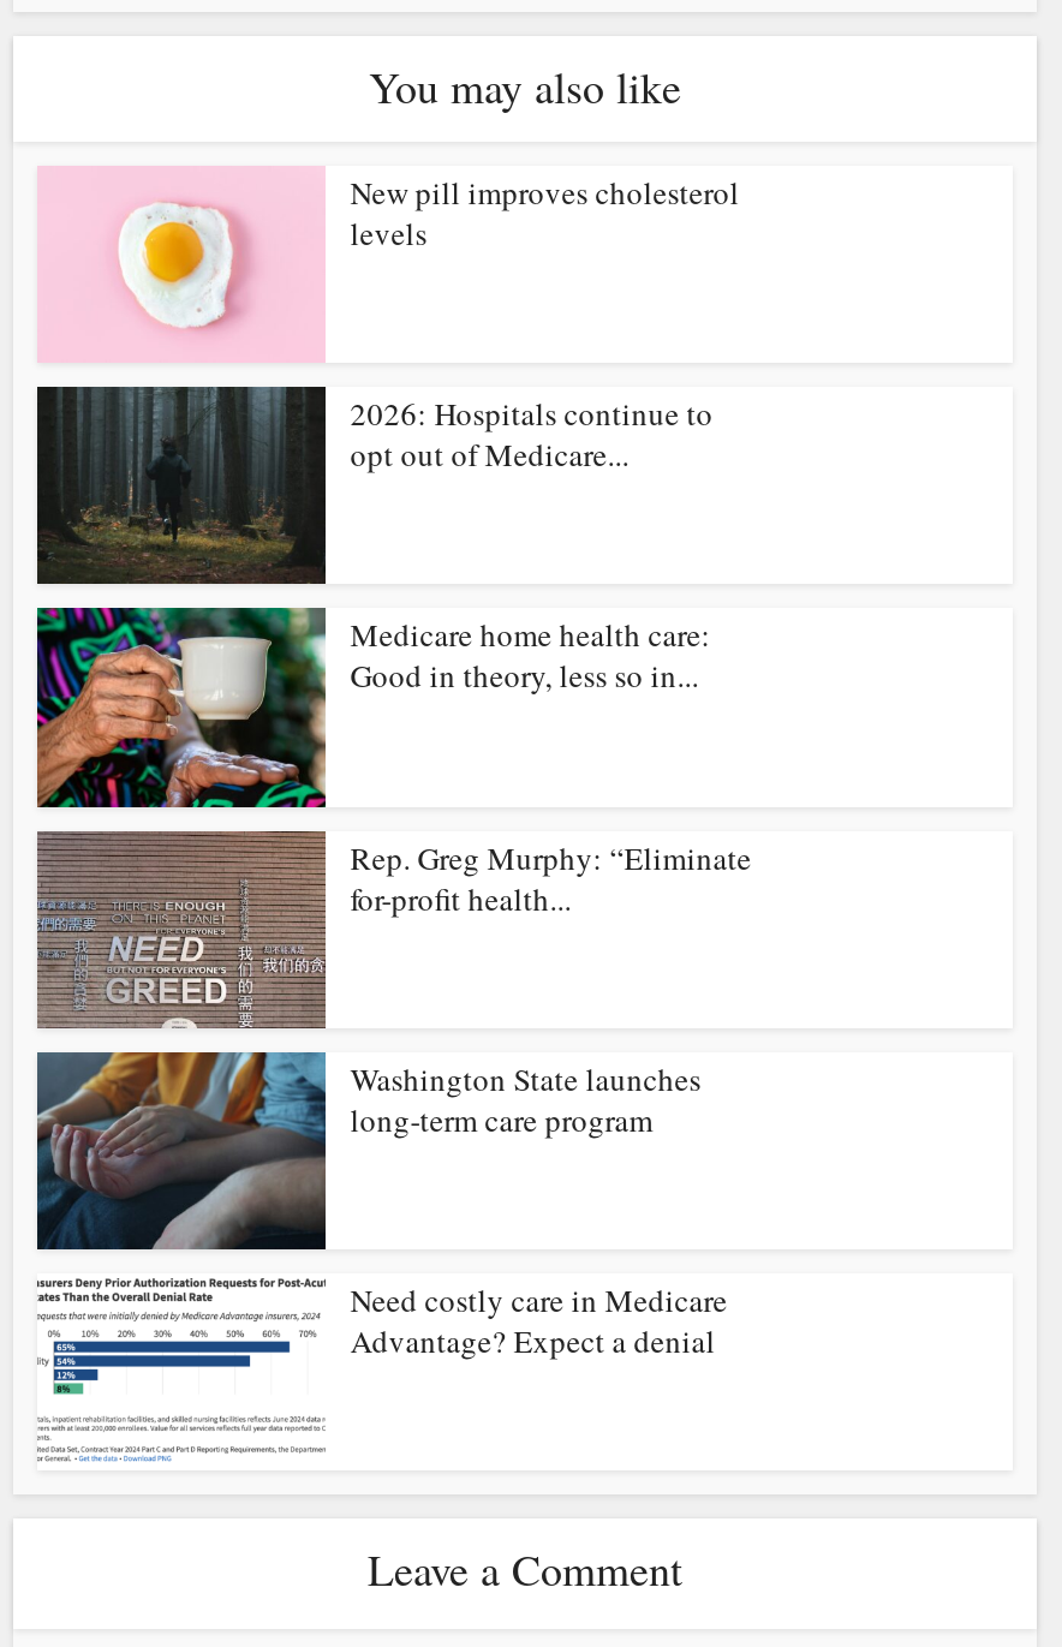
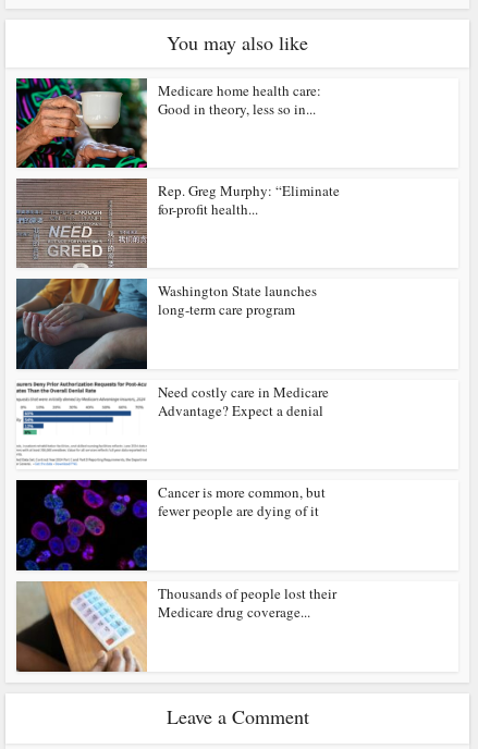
- [image]
- New pill improves cholesterol
- levels

- [image]
- 2026: Hospitals continue to
- opt out of Medicare...

moved up: Medicare home health care: | Good in theory, less so in... | Rep. Greg Murphy: “Eliminate | for-profit health... | Washington State launches | long-term care program | Need costly care in Medicare | Advantage? Expect a denial

moved up: [image]

+ [image]
+ Cancer is more common, but
+ fewer people are dying of it

+ [image]
+ Thousands of people lost their
+ Medicare drug coverage...
